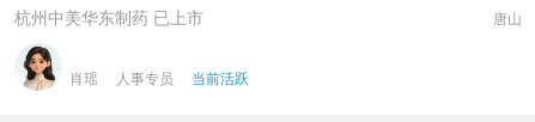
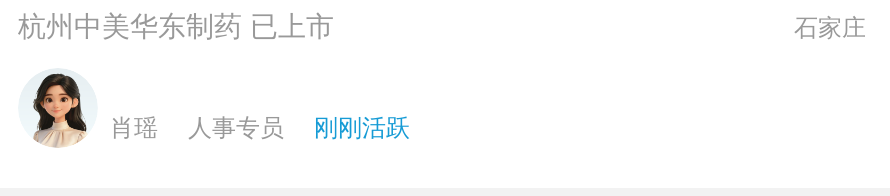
- 唐山
+ 石家庄

- 当前活跃
+ 刚刚活跃
